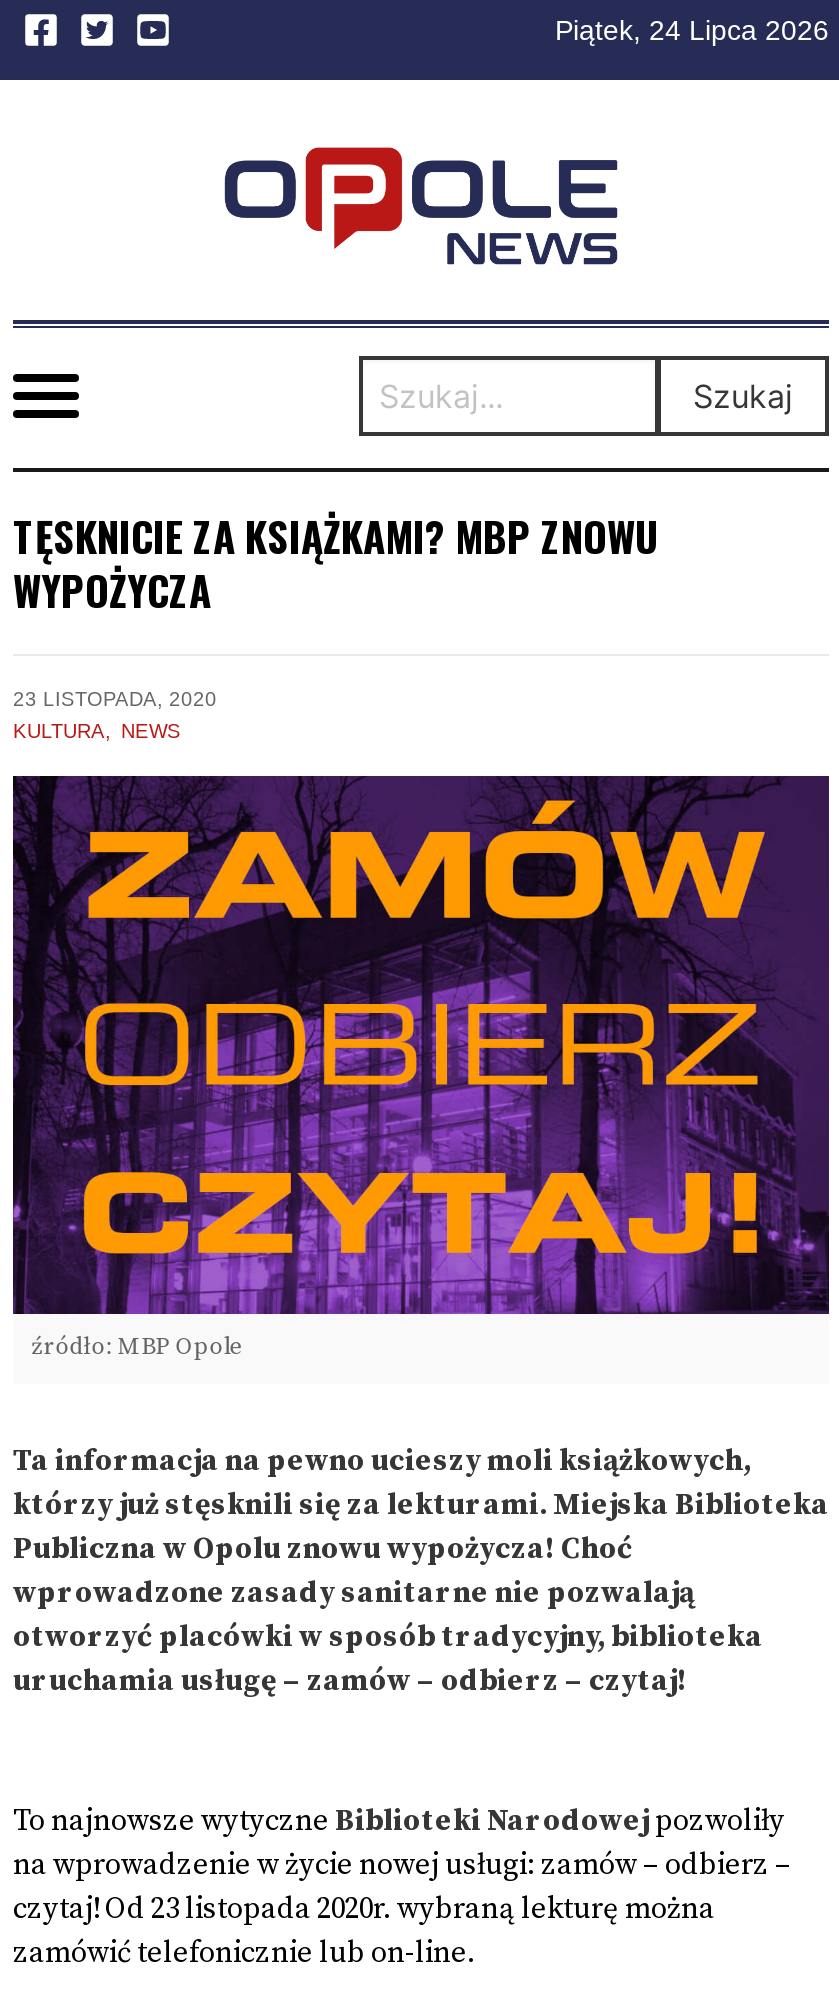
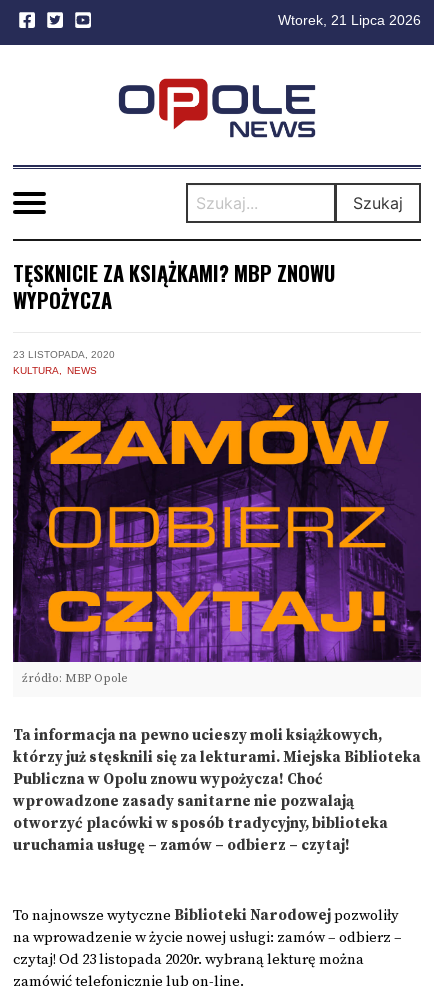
- Piątek, 24 Lipca 2026
+ Wtorek, 21 Lipca 2026
